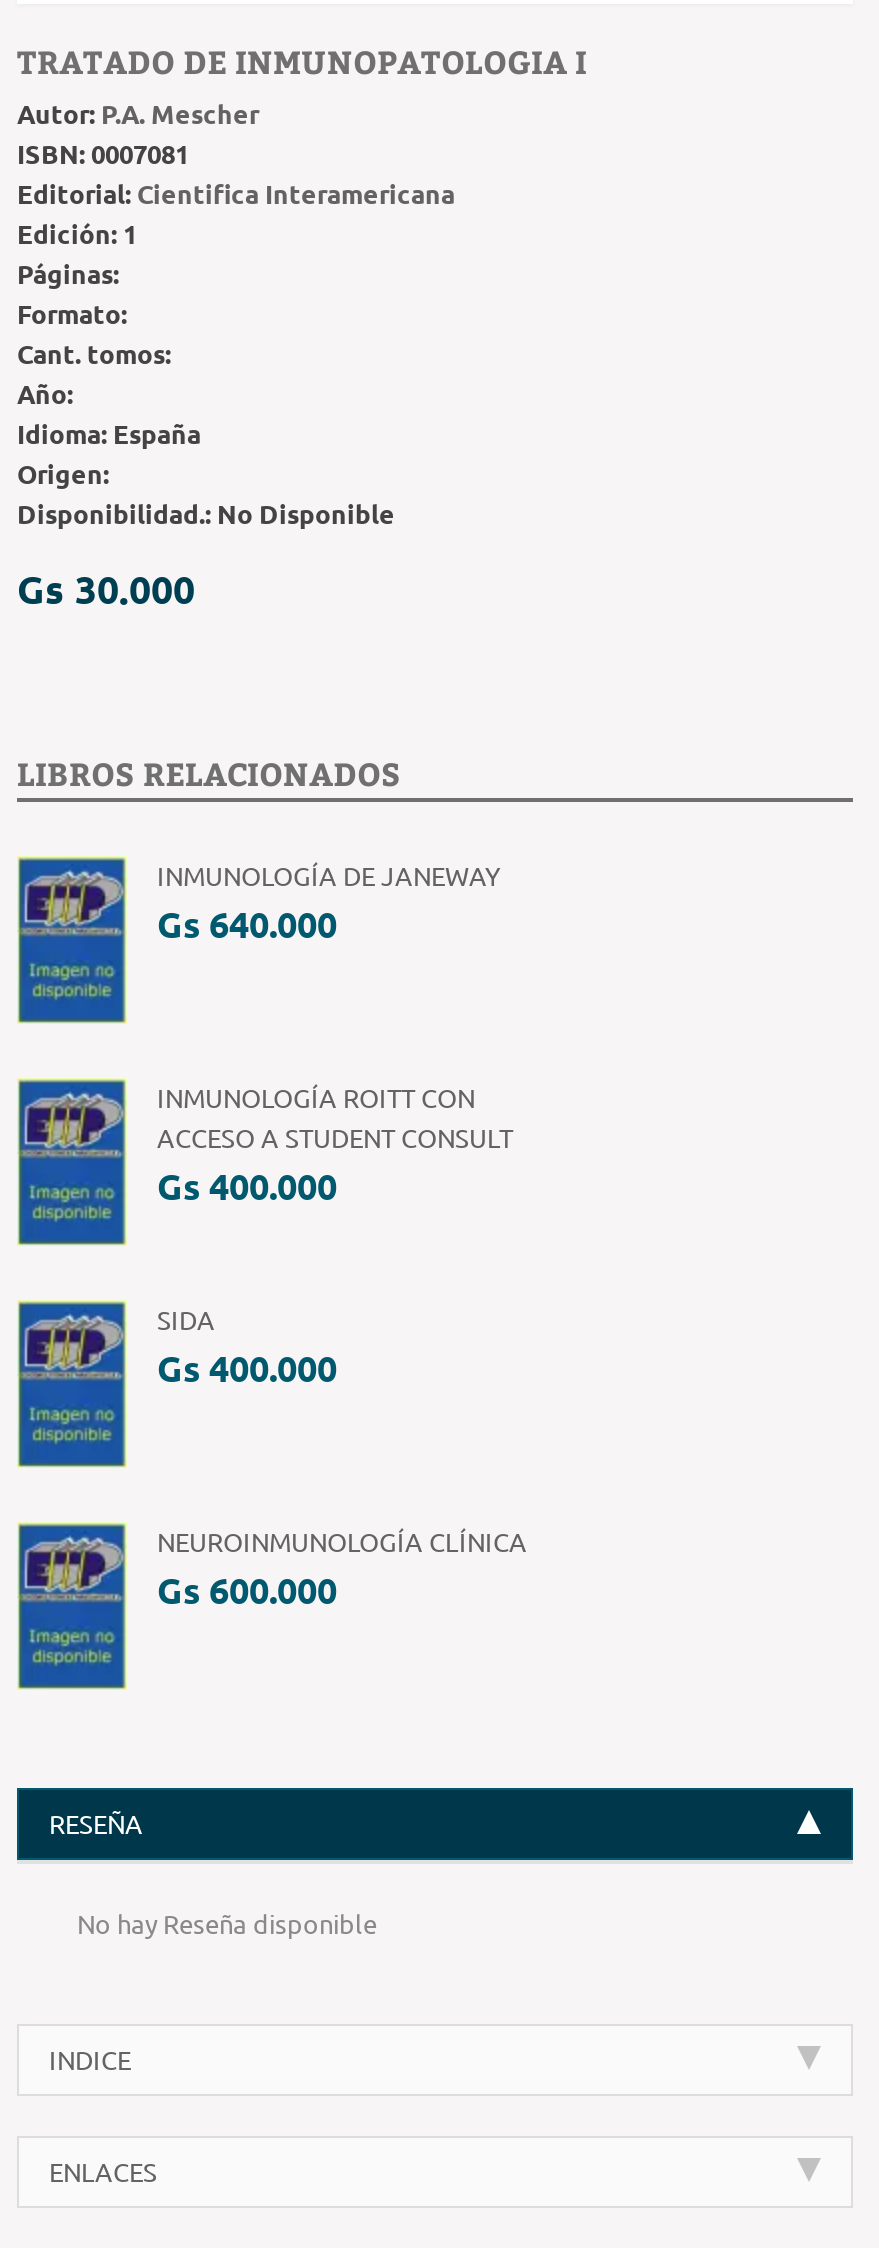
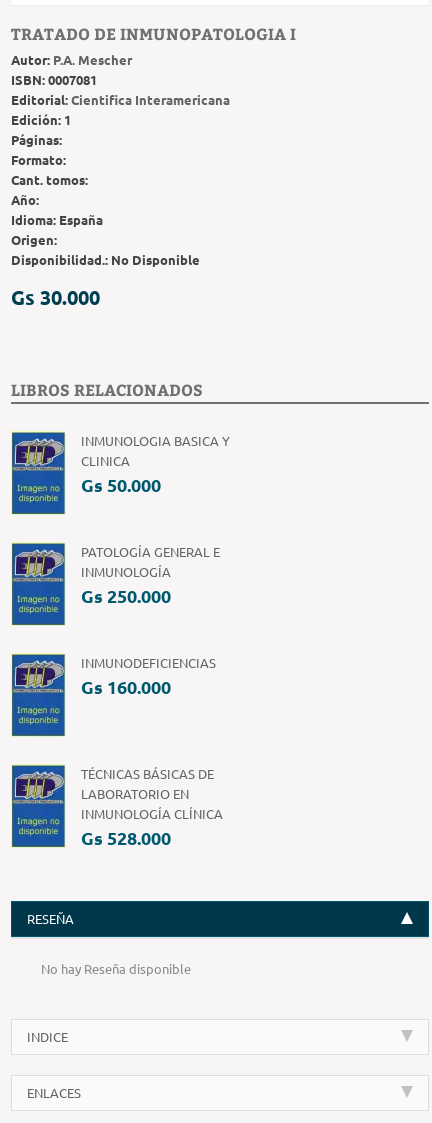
- INMUNOLOGÍA DE JANEWAY
- Gs 640.000
+ INMUNOLOGIA BASICA Y
+ CLINICA
+ Gs 50.000

- INMUNOLOGÍA ROITT CON
- ACCESO A STUDENT CONSULT
- Gs 400.000
+ PATOLOGÍA GENERAL E
+ INMUNOLOGÍA
+ Gs 250.000

- SIDA
- Gs 400.000
+ INMUNODEFICIENCIAS
+ Gs 160.000

- NEUROINMUNOLOGÍA CLÍNICA
- Gs 600.000
+ TÉCNICAS BÁSICAS DE
+ LABORATORIO EN
+ INMUNOLOGÍA CLÍNICA
+ Gs 528.000
